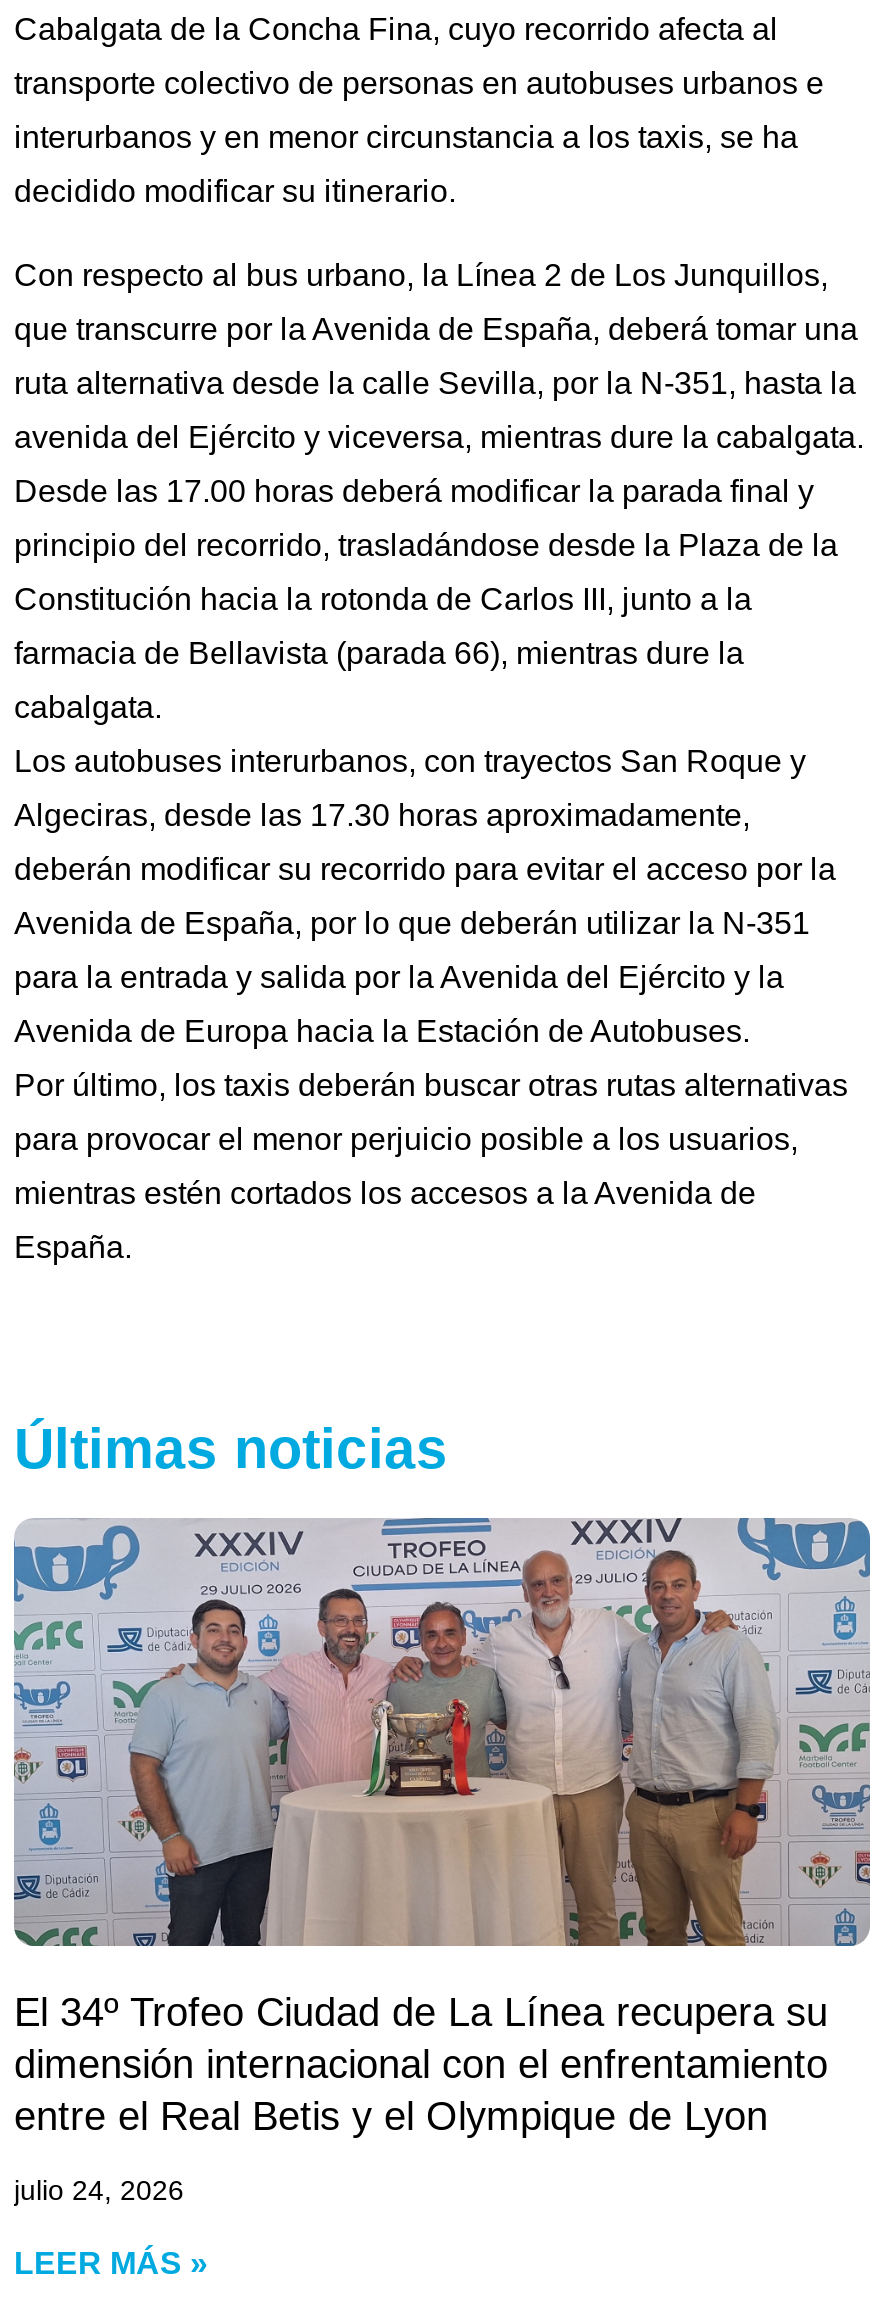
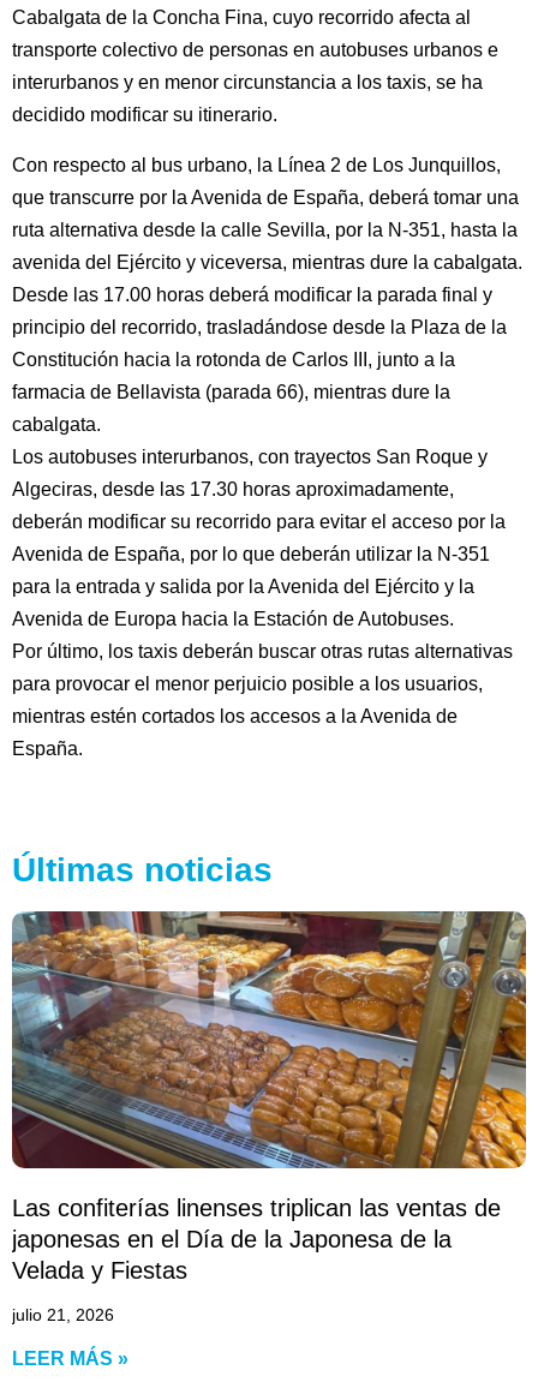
- [image]
- El 34º Trofeo Ciudad de La Línea recupera su
- dimensión internacional con el enfrentamiento
- entre el Real Betis y el Olympique de Lyon
+ [image]
+ Las confiterías linenses triplican las ventas de
+ japonesas en el Día de la Japonesa de la
+ Velada y Fiestas

- julio 24, 2026
+ julio 21, 2026
